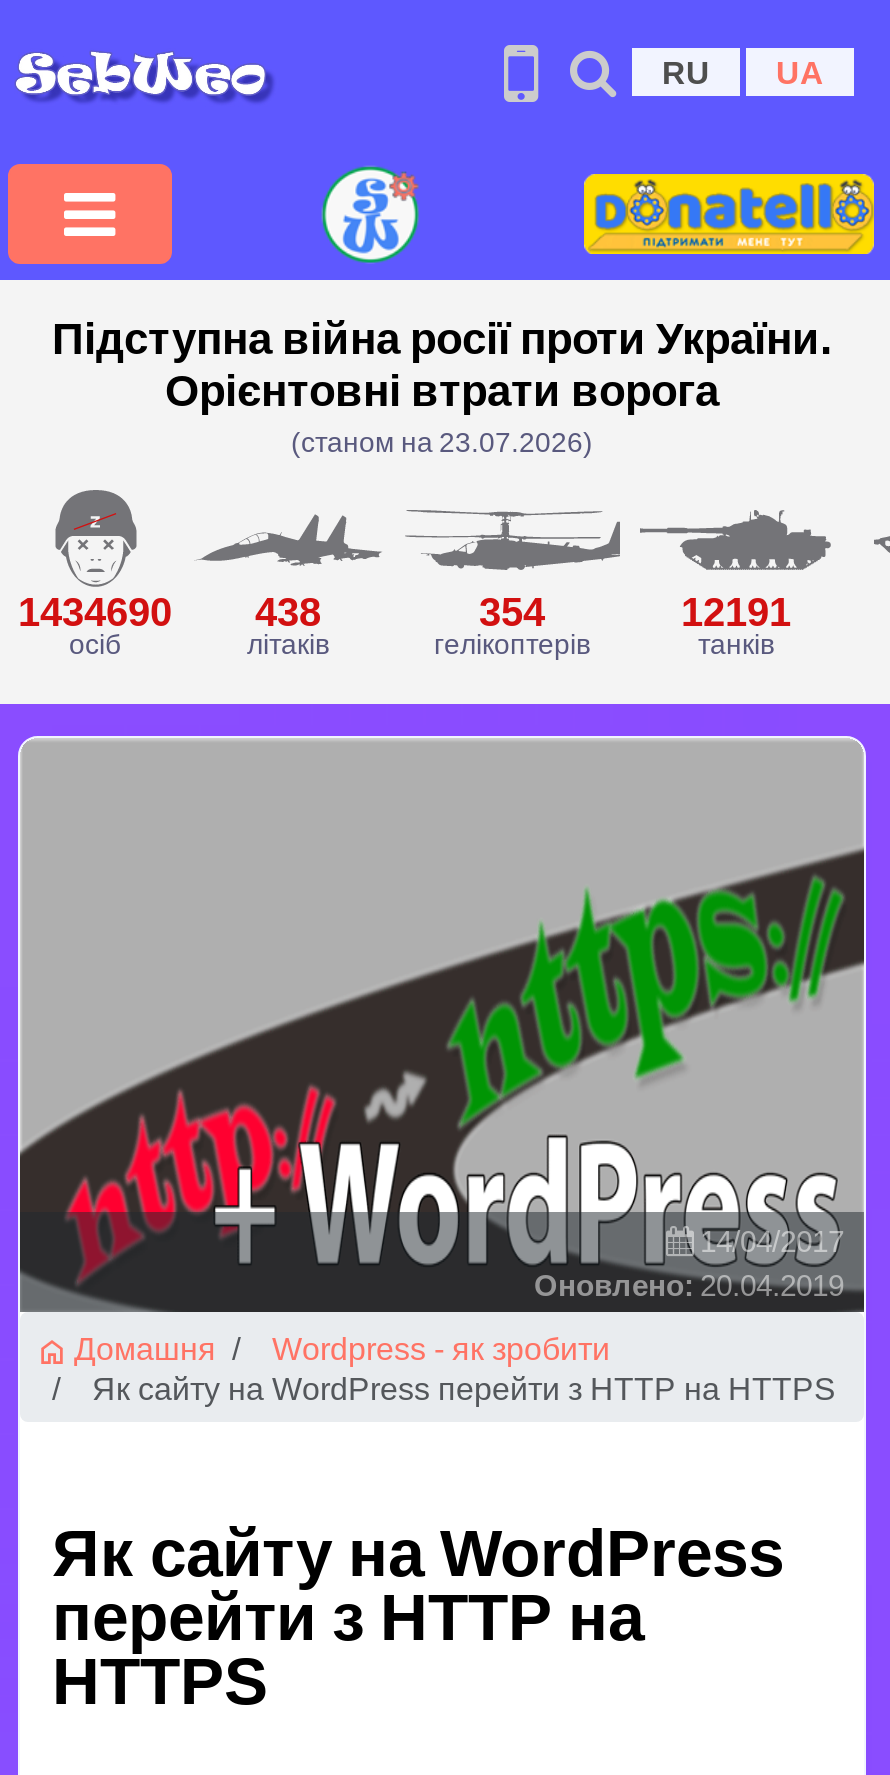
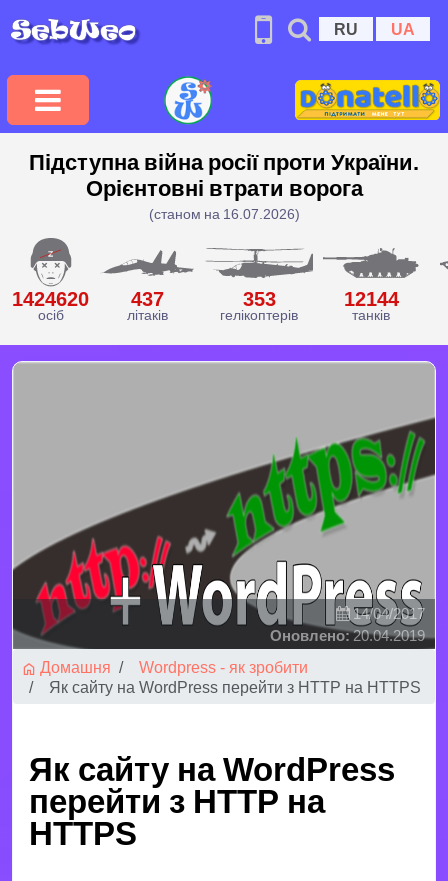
- (станом на 23.07.2026)
+ (станом на 16.07.2026)

- 1434690
+ 1424620

- 438
+ 437

- 354
+ 353

- 12191
+ 12144
